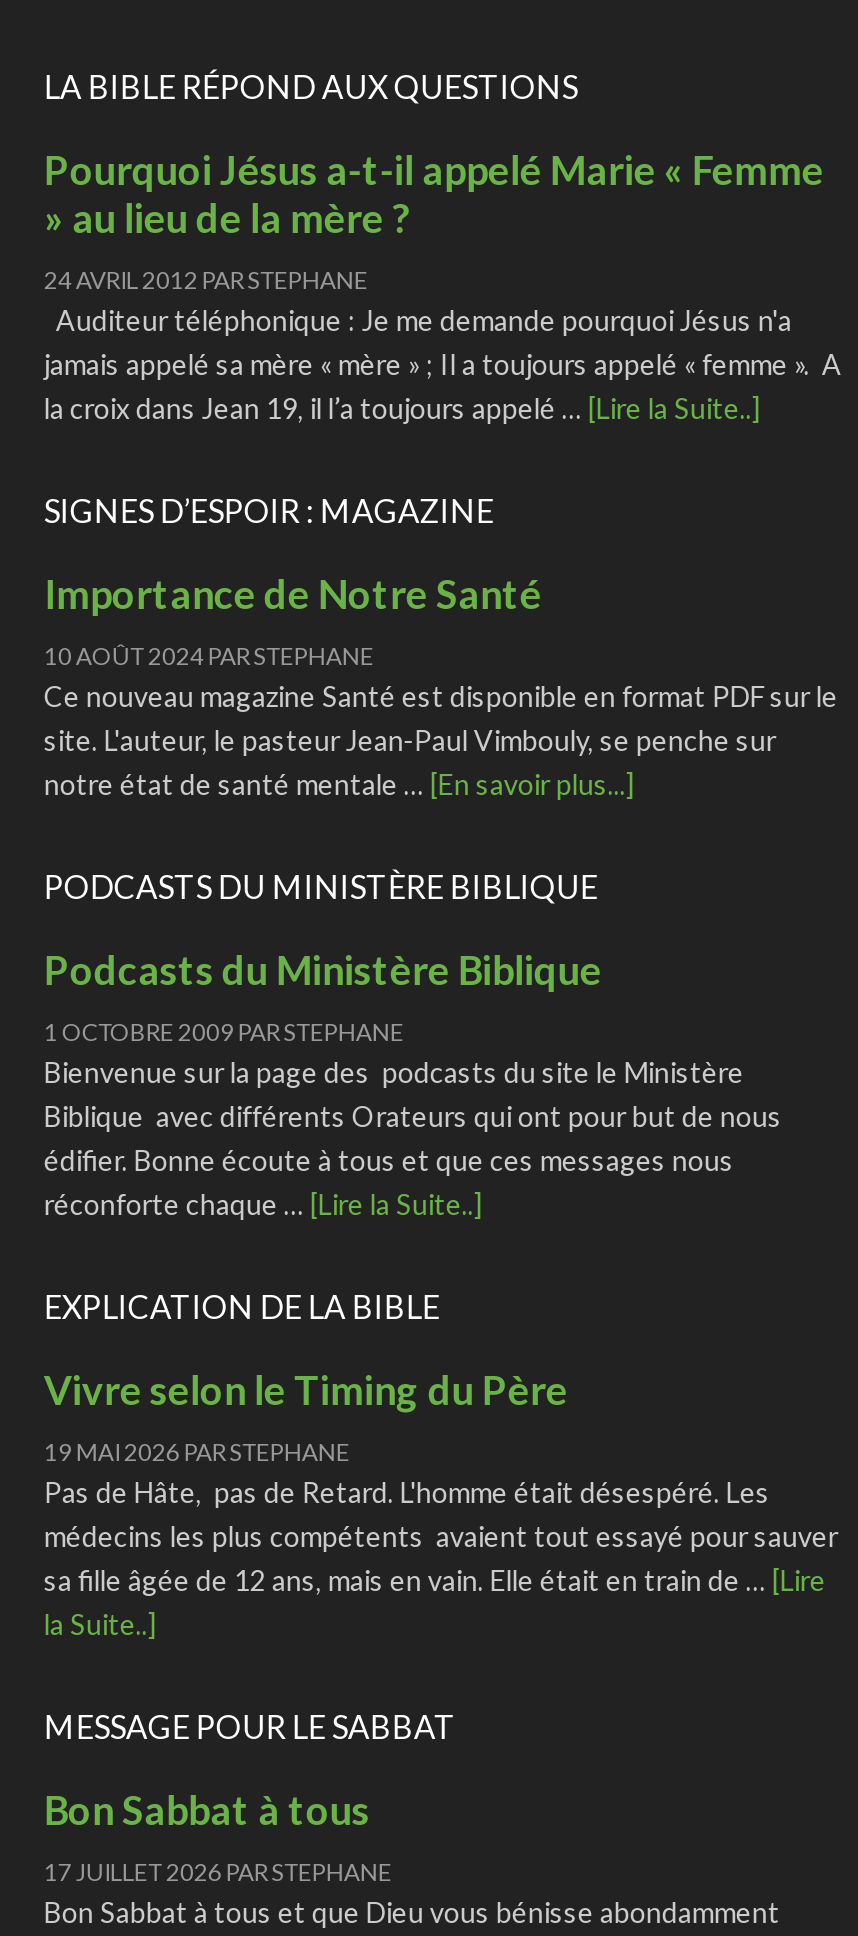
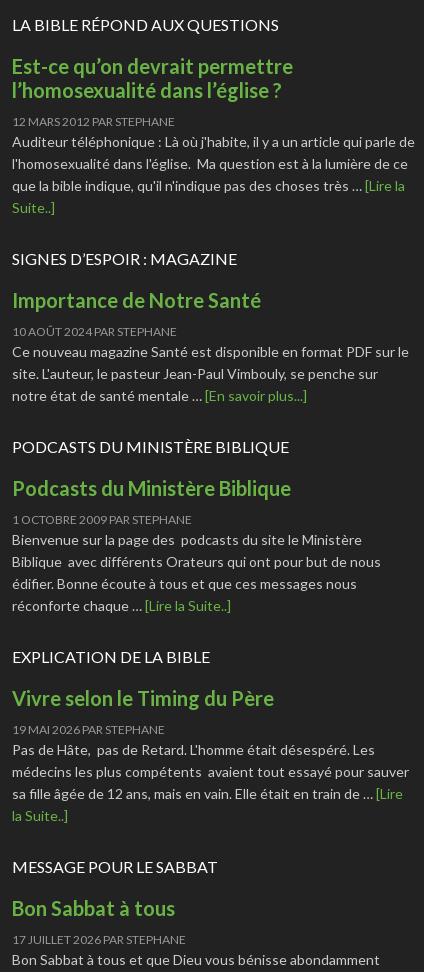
- Pourquoi Jésus a-t-il appelé Marie « Femme
- » au lieu de la mère ?
+ Est-ce qu’on devrait permettre
+ l’homosexualité dans l’église ?

- 24 AVRIL 2012 PARSTEPHANE
- Auditeur téléphonique : Je me demande pourquoi Jésus n'a
- jamais appelé sa mère « mère » ; Il a toujours appelé « femme ». A
- la croix dans Jean 19, il l’a toujours appelé … [Lire la Suite..]
+ 12 MARS 2012 PAR STEPHANE
+ Auditeur téléphonique : Là où j'habite, il y a un article qui parle de
+ l'homosexualité dans l'église. Ma question est à la lumière de ce
+ que la bible indique, qu'il n'indique pas des choses très … [Lire la
+ Suite..]
